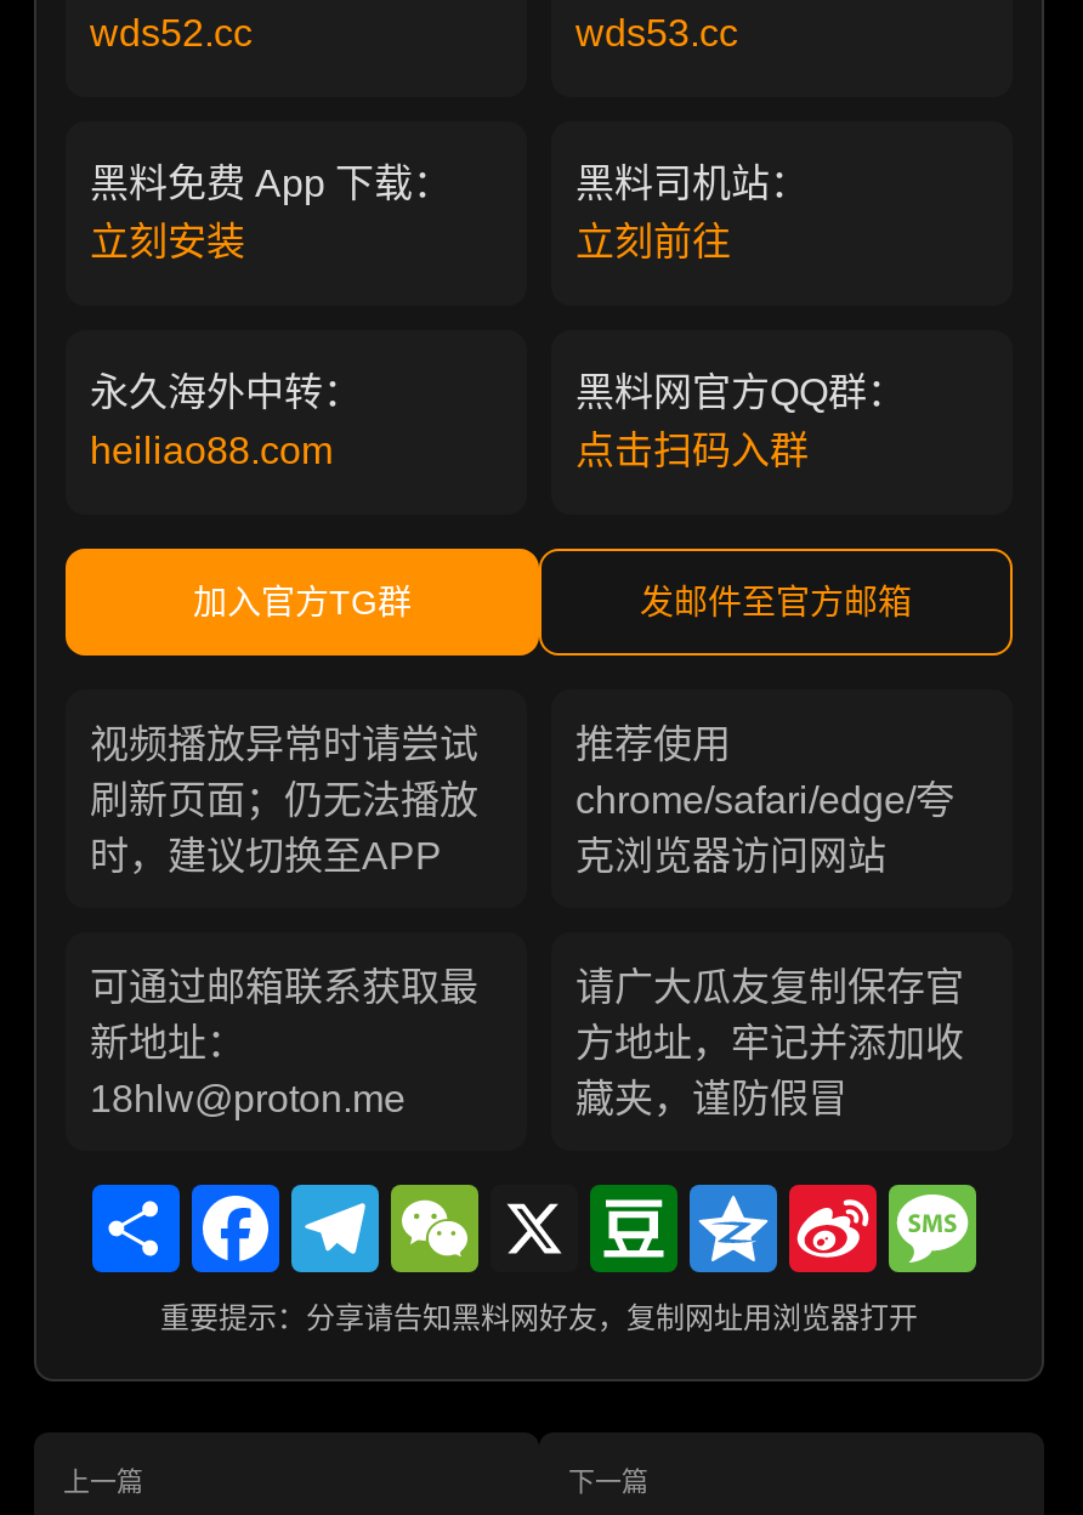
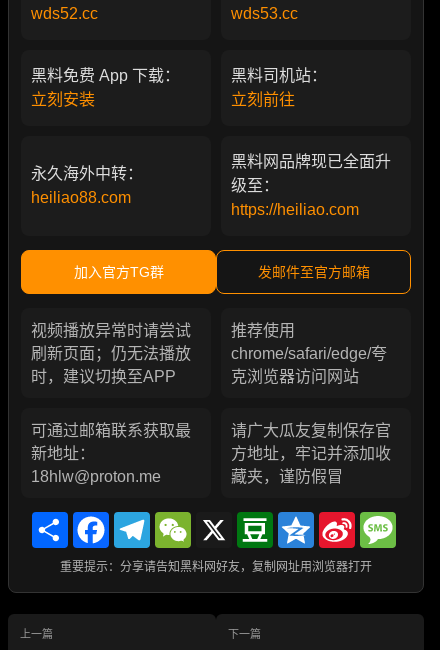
- 黑料网官方QQ群：
- 点击扫码入群
+ 黑料网品牌现已全面升
+ 级至：
+ https://heiliao.com
